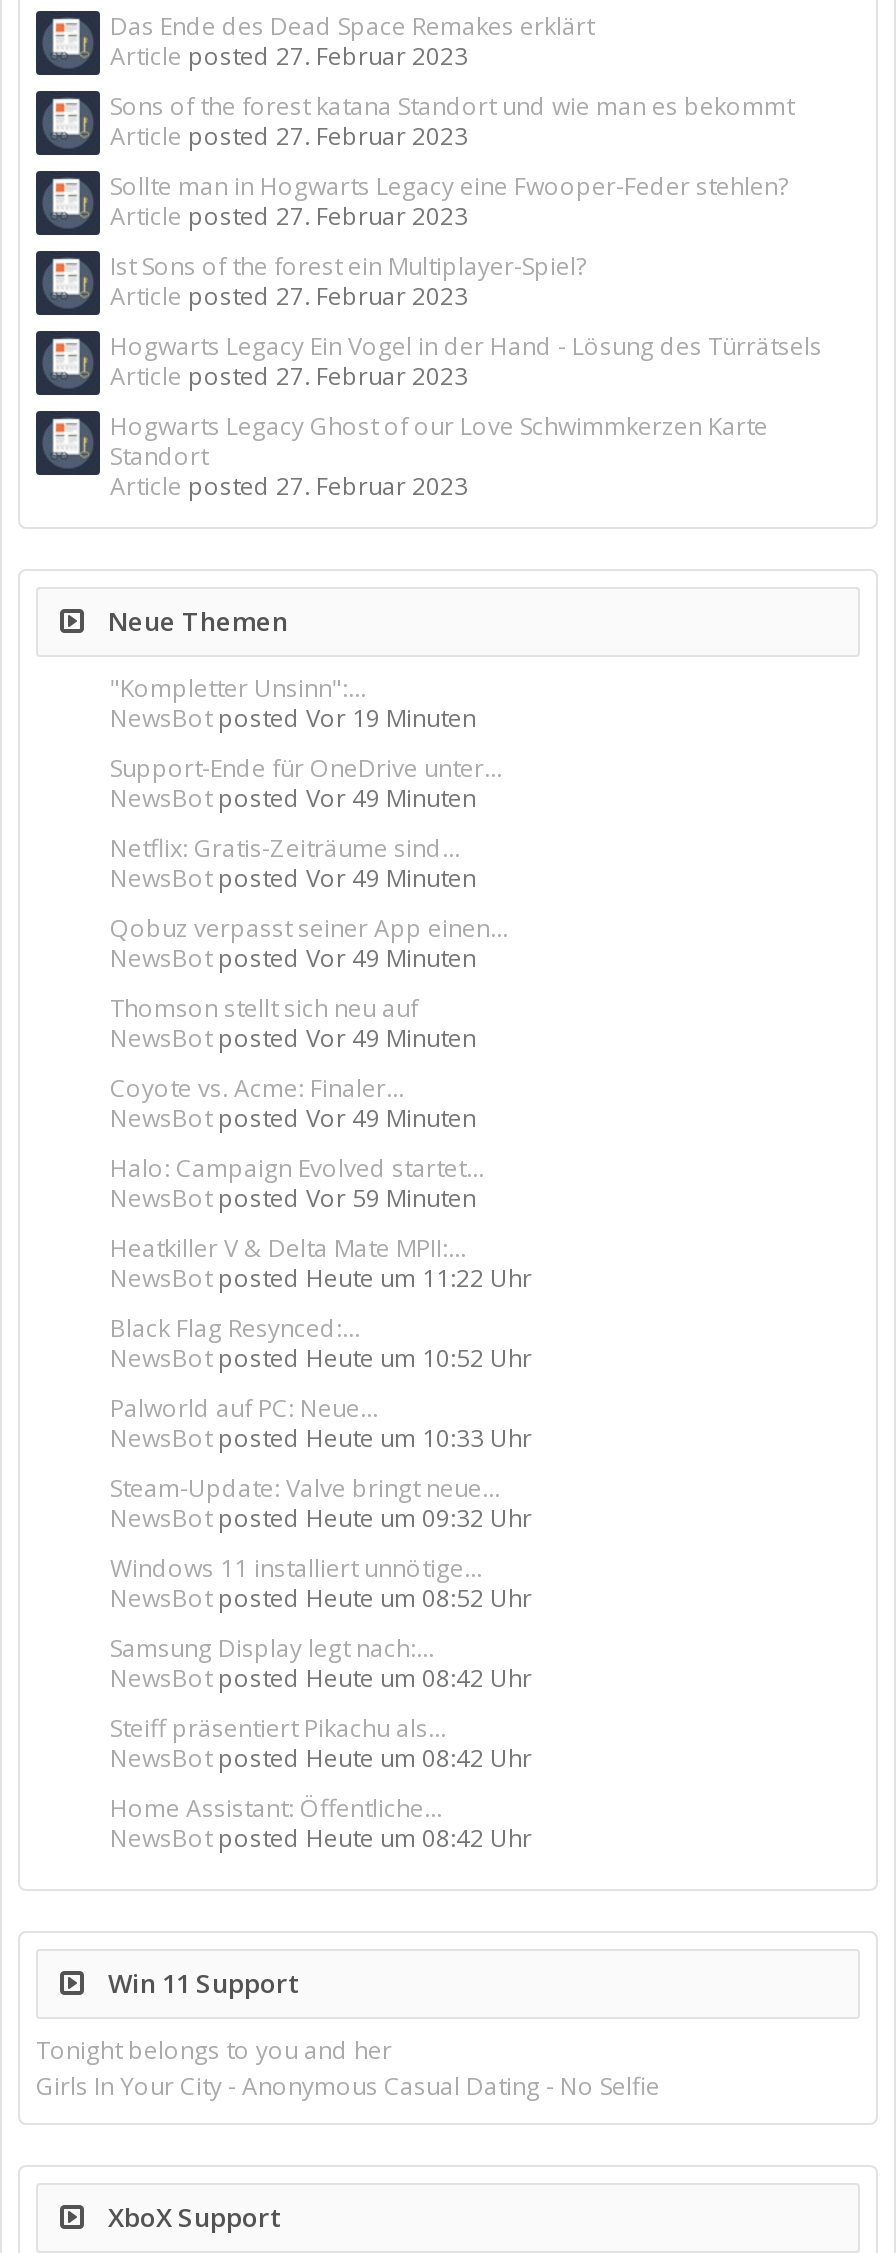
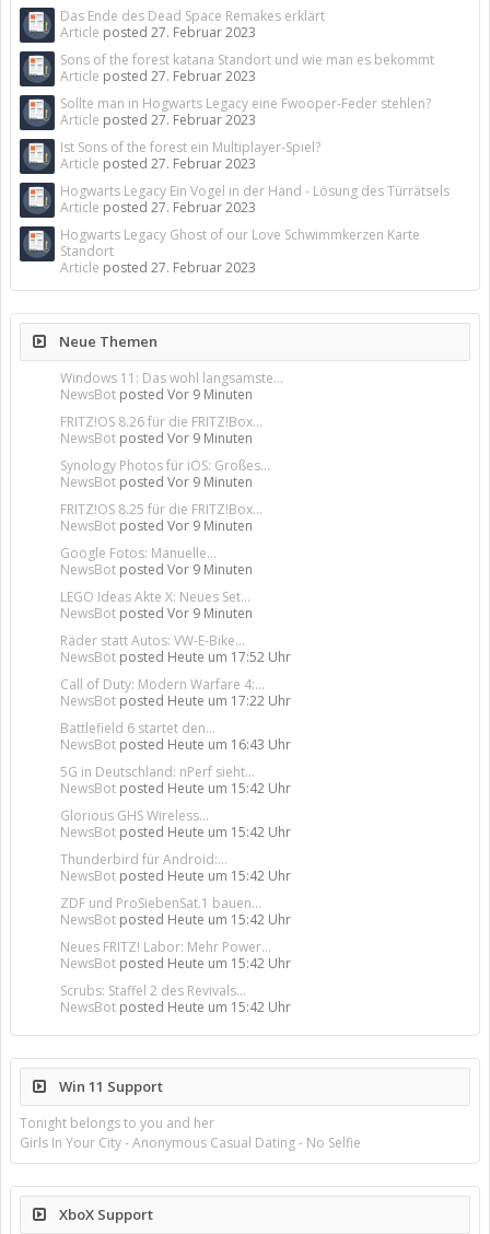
- "Kompletter Unsinn":...
- NewsBot posted Vor 19 Minuten
+ Windows 11: Das wohl langsamste...
+ NewsBot posted Vor 9 Minuten

- Support-Ende für OneDrive unter...
- NewsBot posted Vor 49 Minuten
+ FRITZ!OS 8.26 für die FRITZ!Box...
+ NewsBot posted Vor 9 Minuten

- Netflix: Gratis-Zeiträume sind...
- NewsBot posted Vor 49 Minuten
+ Synology Photos für iOS: Großes...
+ NewsBot posted Vor 9 Minuten

- Qobuz verpasst seiner App einen...
- NewsBot posted Vor 49 Minuten
+ FRITZ!OS 8.25 für die FRITZ!Box...
+ NewsBot posted Vor 9 Minuten

- Thomson stellt sich neu auf
- NewsBot posted Vor 49 Minuten
+ Google Fotos: Manuelle...
+ NewsBot posted Vor 9 Minuten

- Coyote vs. Acme: Finaler...
- NewsBot posted Vor 49 Minuten
+ LEGO Ideas Akte X: Neues Set...
+ NewsBot posted Vor 9 Minuten

- Halo: Campaign Evolved startet...
- NewsBot posted Vor 59 Minuten
+ Räder statt Autos: VW‑E‑Bike...
+ NewsBot posted Heute um 17:52 Uhr

- Heatkiller V & Delta Mate MPII:...
- NewsBot posted Heute um 11:22 Uhr
+ Call of Duty: Modern Warfare 4:...
+ NewsBot posted Heute um 17:22 Uhr

- Black Flag Resynced:...
- NewsBotposted Heute um 10:52 Uhr
+ Battlefield 6 startet den...
+ NewsBotposted Heute um 16:43 Uhr

- Palworld auf PC: Neue...
- NewsBot posted Heute um 10:33 Uhr
+ 5G in Deutschland: nPerf sieht...
+ NewsBot posted Heute um 15:42 Uhr

- Steam-Update: Valve bringt neue...
- NewsBot posted Heute um 09:32 Uhr
+ Glorious GHS Wireless...
+ NewsBot posted Heute um 15:42 Uhr

- Windows 11 installiert unnötige...
- NewsBot posted Heute um 08:52 Uhr
+ Thunderbird für Android:...
+ NewsBot posted Heute um 15:42 Uhr

- Samsung Display legt nach:...
- NewsBot posted Heute um 08:42 Uhr
+ ZDF und ProSiebenSat.1 bauen...
+ NewsBot posted Heute um 15:42 Uhr

- Steiff präsentiert Pikachu als...
- NewsBot posted Heute um 08:42 Uhr
+ Neues FRITZ! Labor: Mehr Power...
+ NewsBot posted Heute um 15:42 Uhr

- Home Assistant: Öffentliche...
- NewsBot posted Heute um 08:42 Uhr
+ Scrubs: Staffel 2 des Revivals...
+ NewsBot posted Heute um 15:42 Uhr
